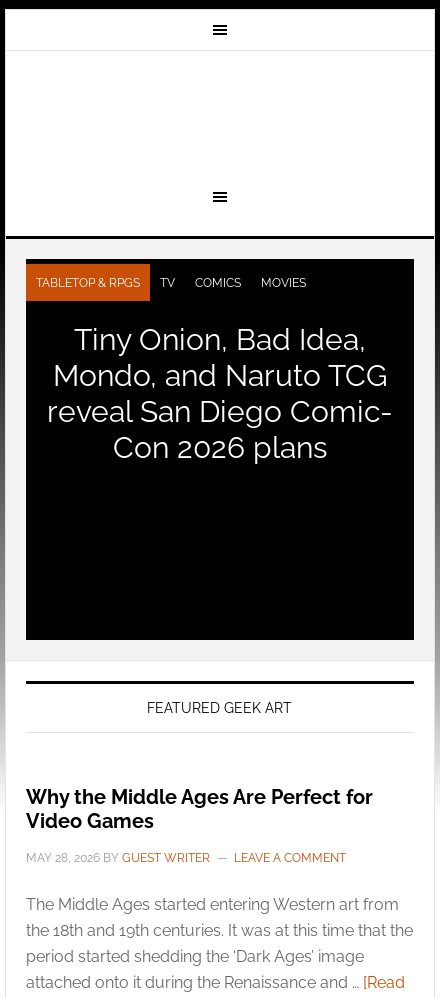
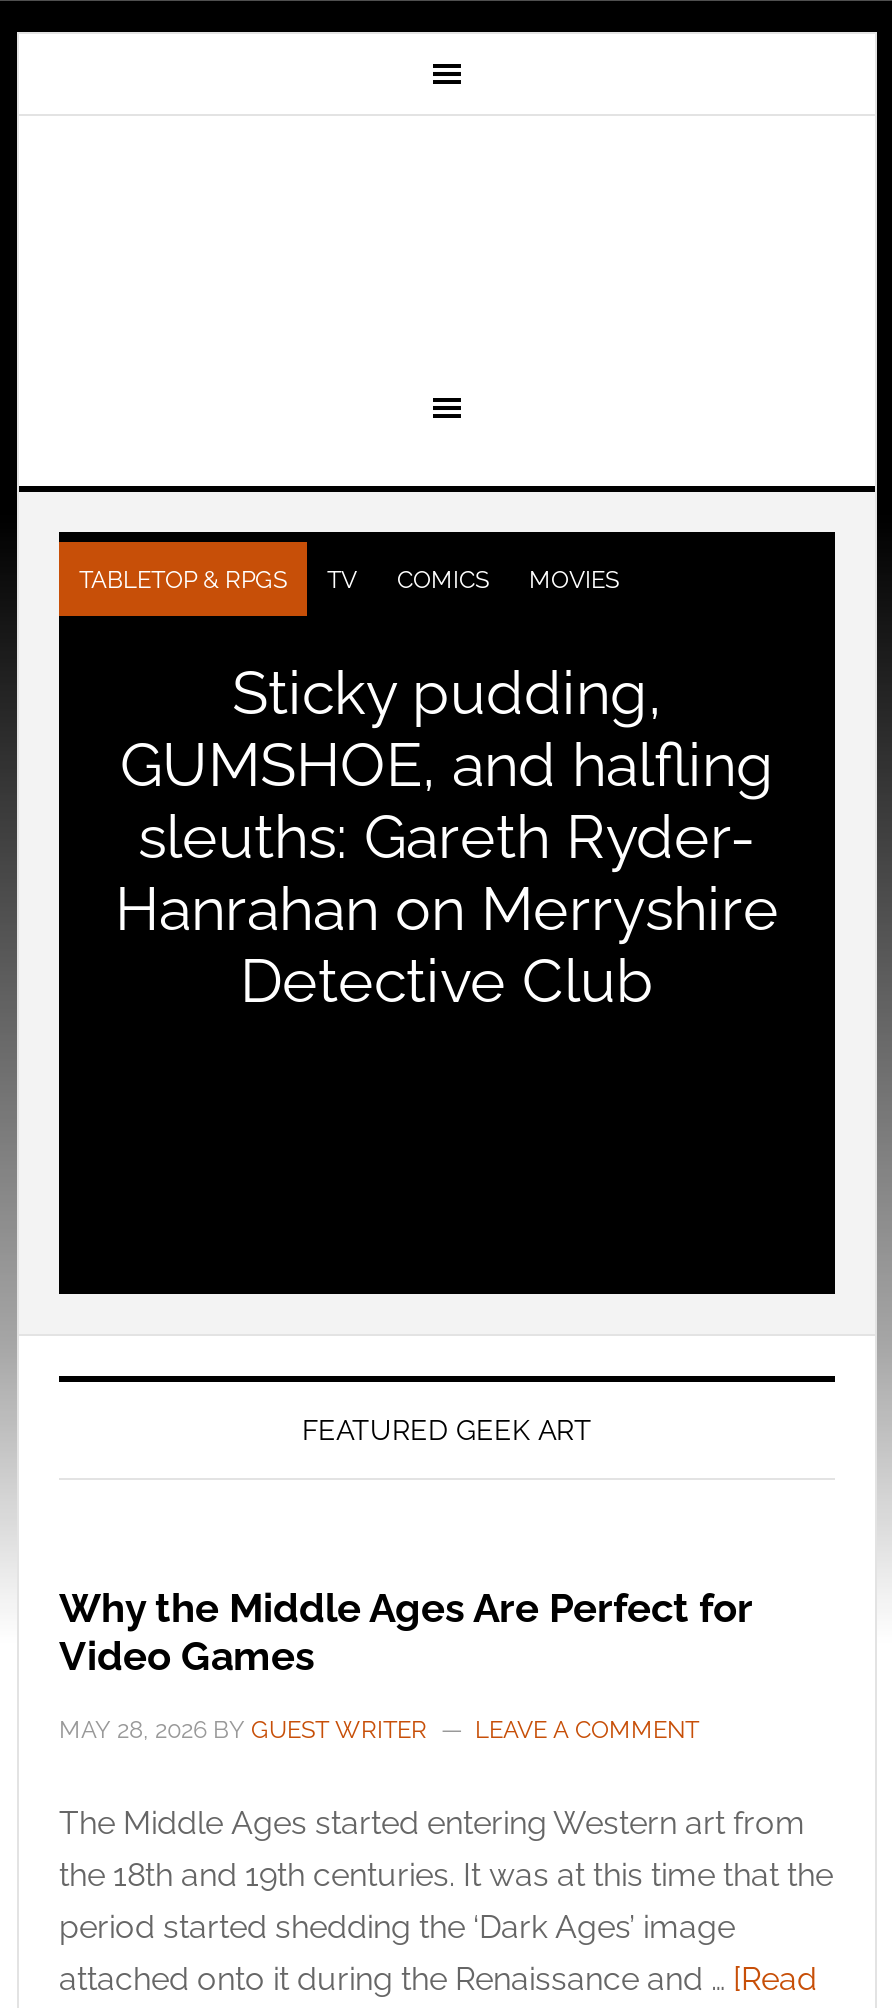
- Tiny Onion, Bad Idea,
- Mondo, and Naruto TCG
- reveal San Diego Comic-
- Con 2026 plans
+ Sticky pudding,
+ GUMSHOE, and halfling
+ sleuths: Gareth Ryder-
+ Hanrahan on Merryshire
+ Detective Club
